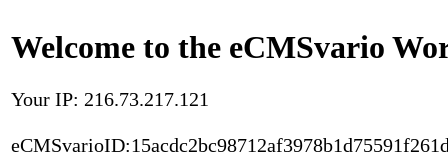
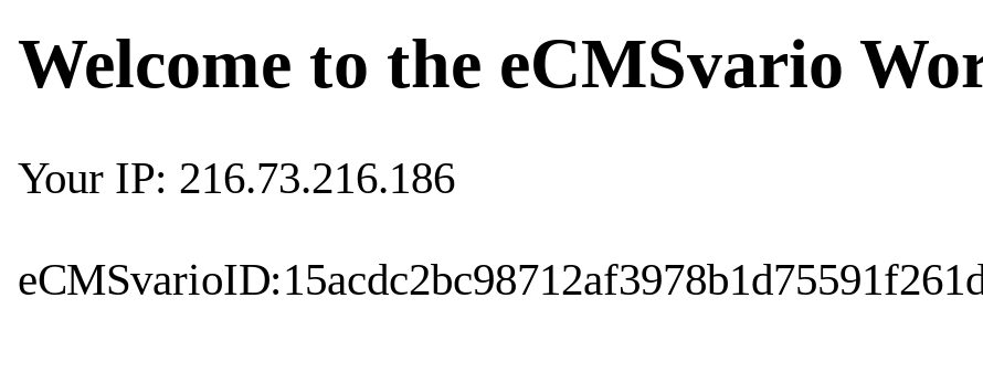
- Your IP: 216.73.217.121
+ Your IP: 216.73.216.186
